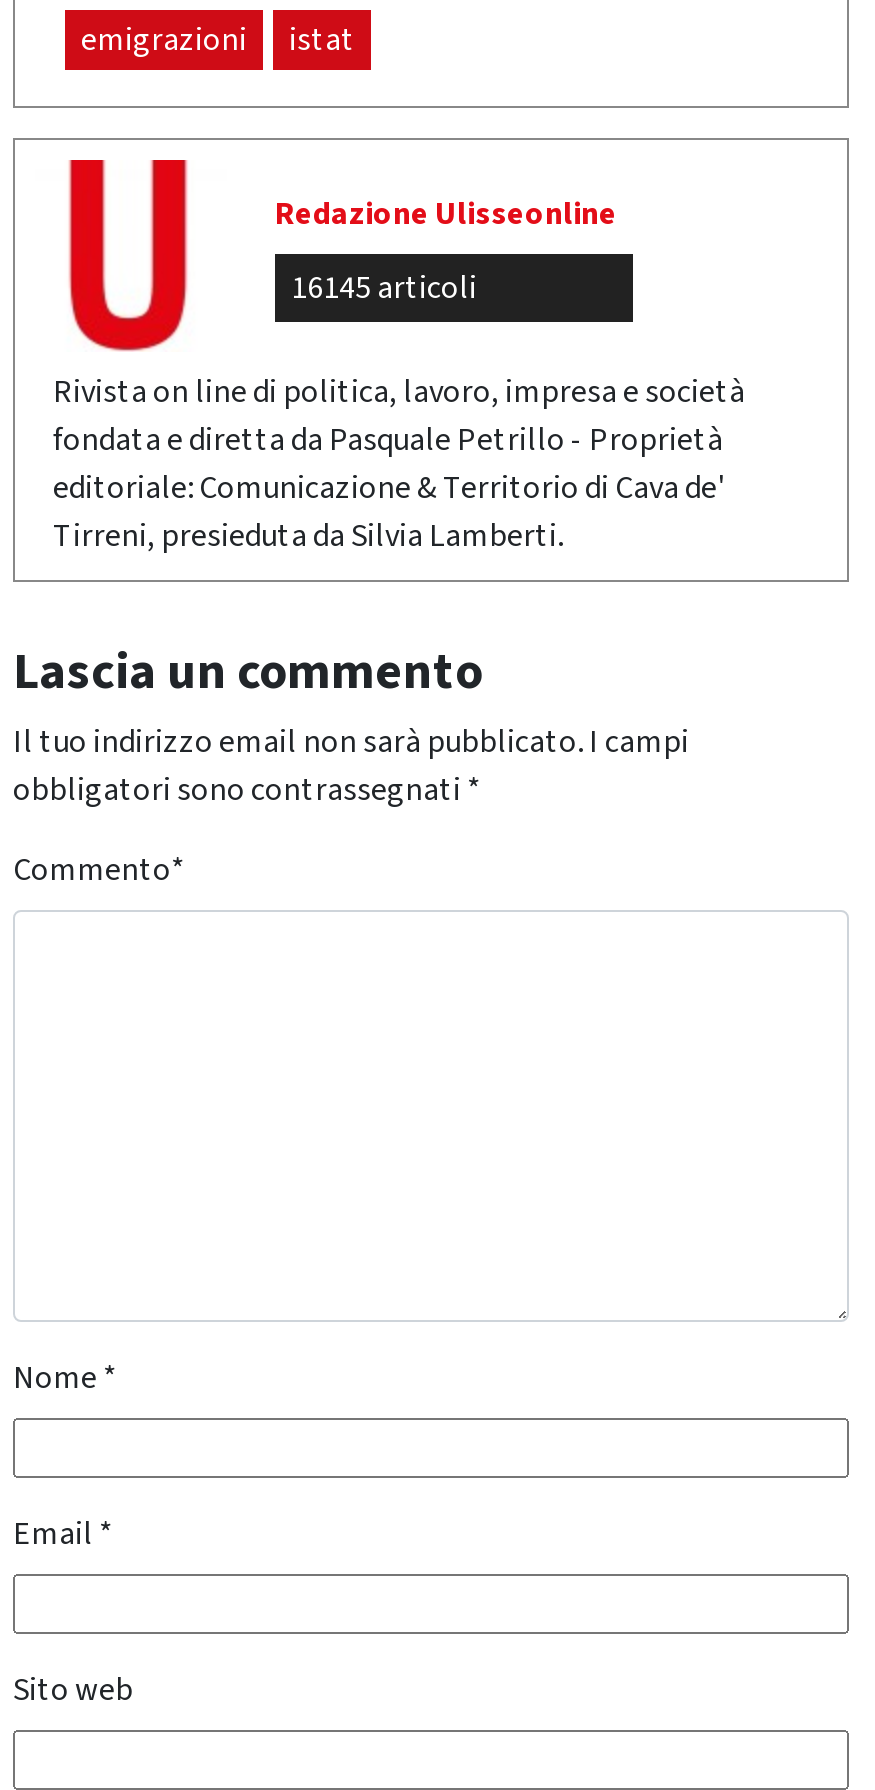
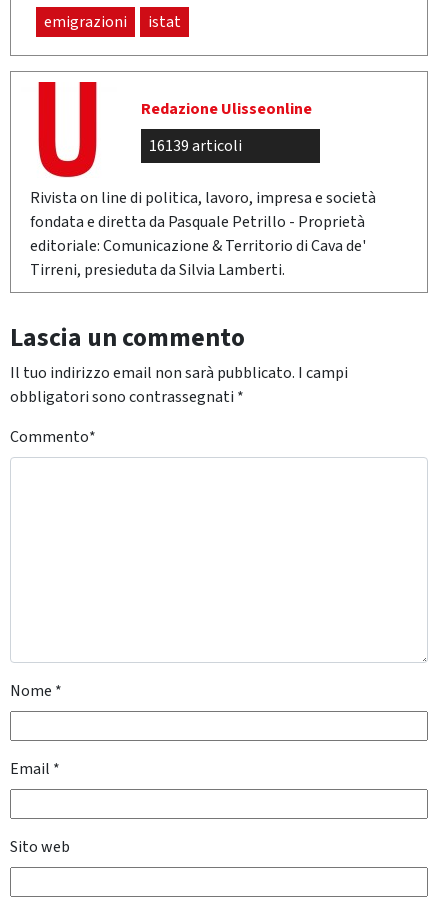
- 16145 articoli
+ 16139 articoli
